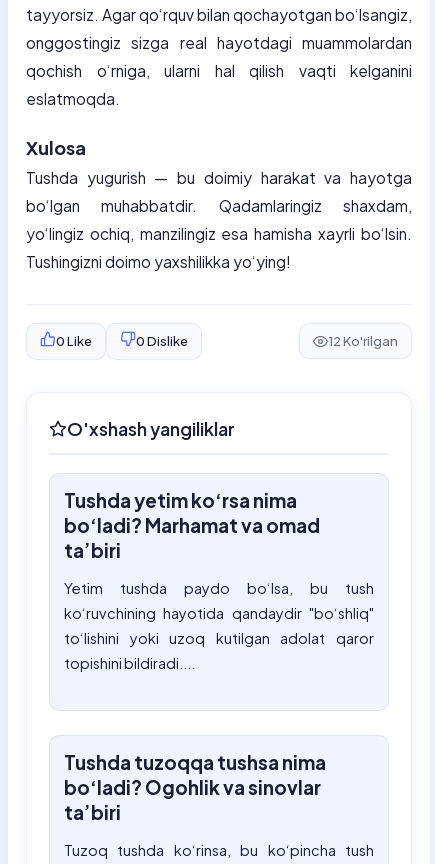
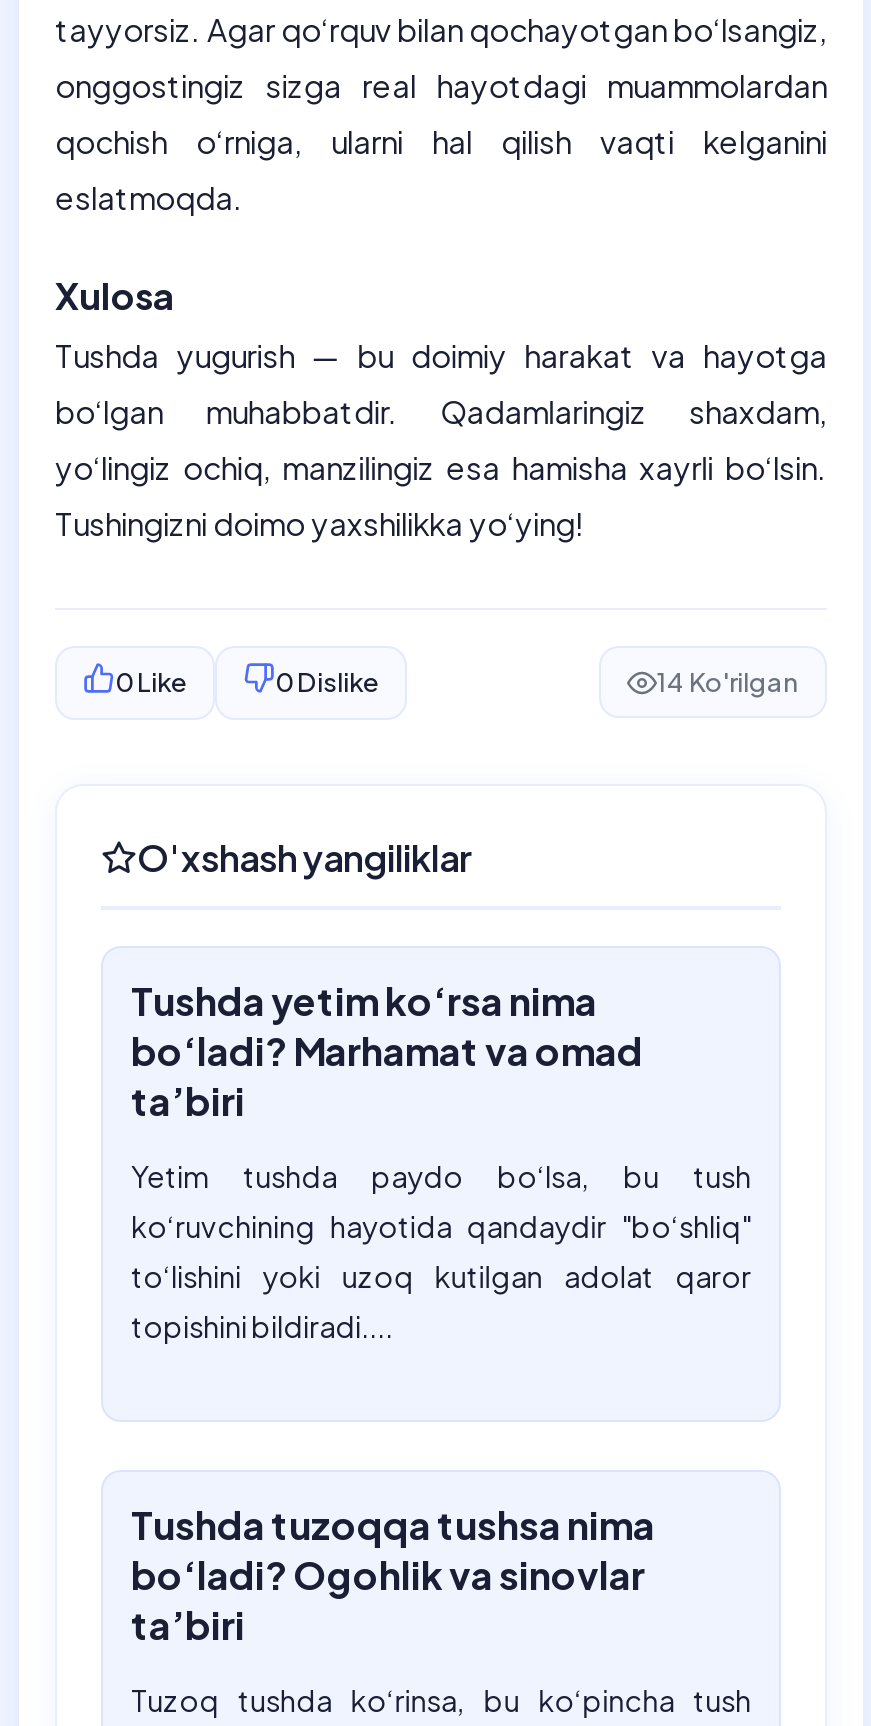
- 12 Ko'rilgan
+ 14 Ko'rilgan
